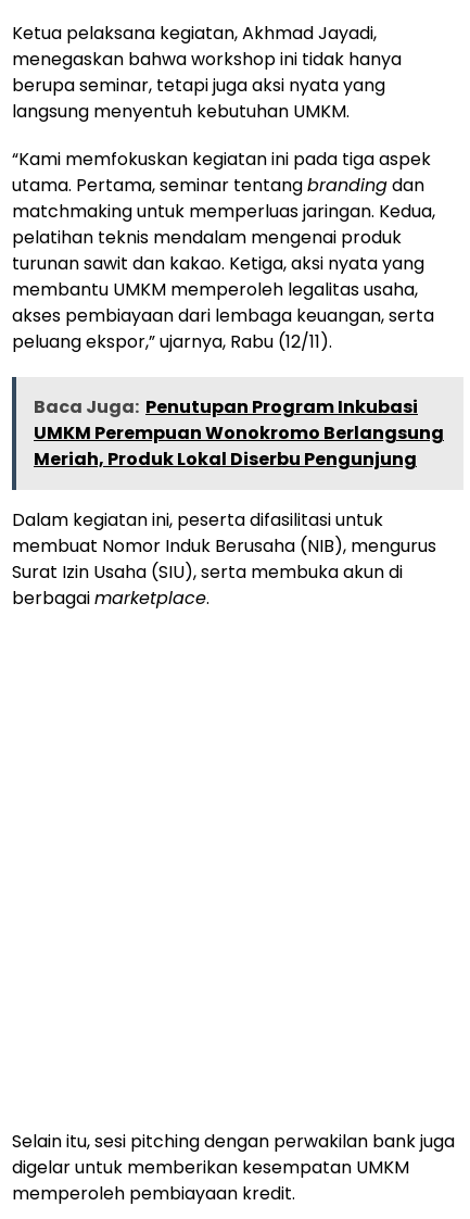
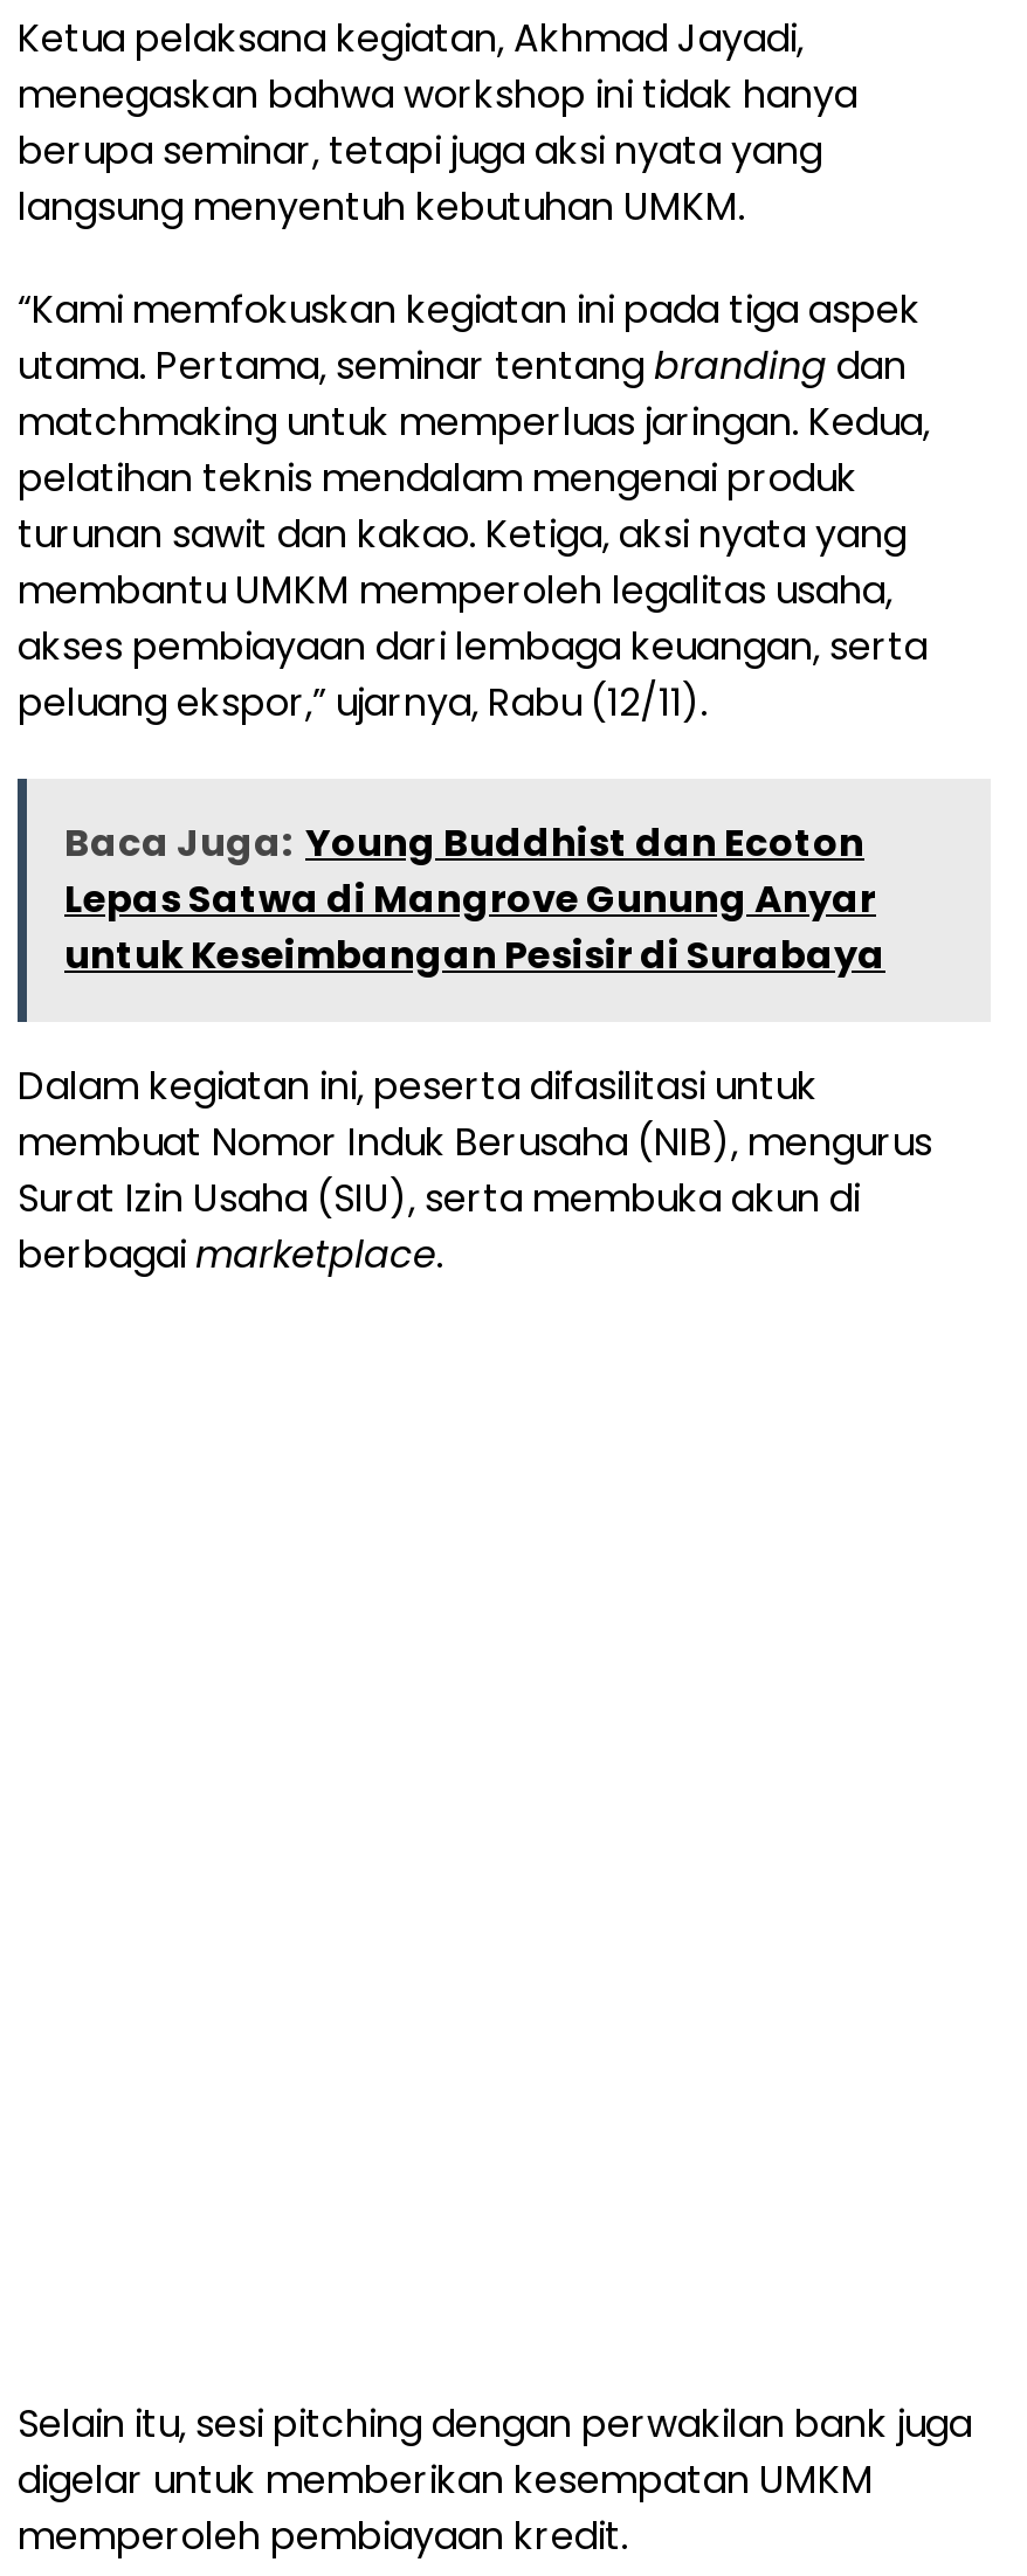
- Baca Juga: Penutupan Program Inkubasi
- UMKM Perempuan Wonokromo Berlangsung
- Meriah, Produk Lokal Diserbu Pengunjung
+ Baca Juga: Young Buddhist dan Ecoton
+ Lepas Satwa di Mangrove Gunung Anyar
+ untuk Keseimbangan Pesisir di Surabaya
